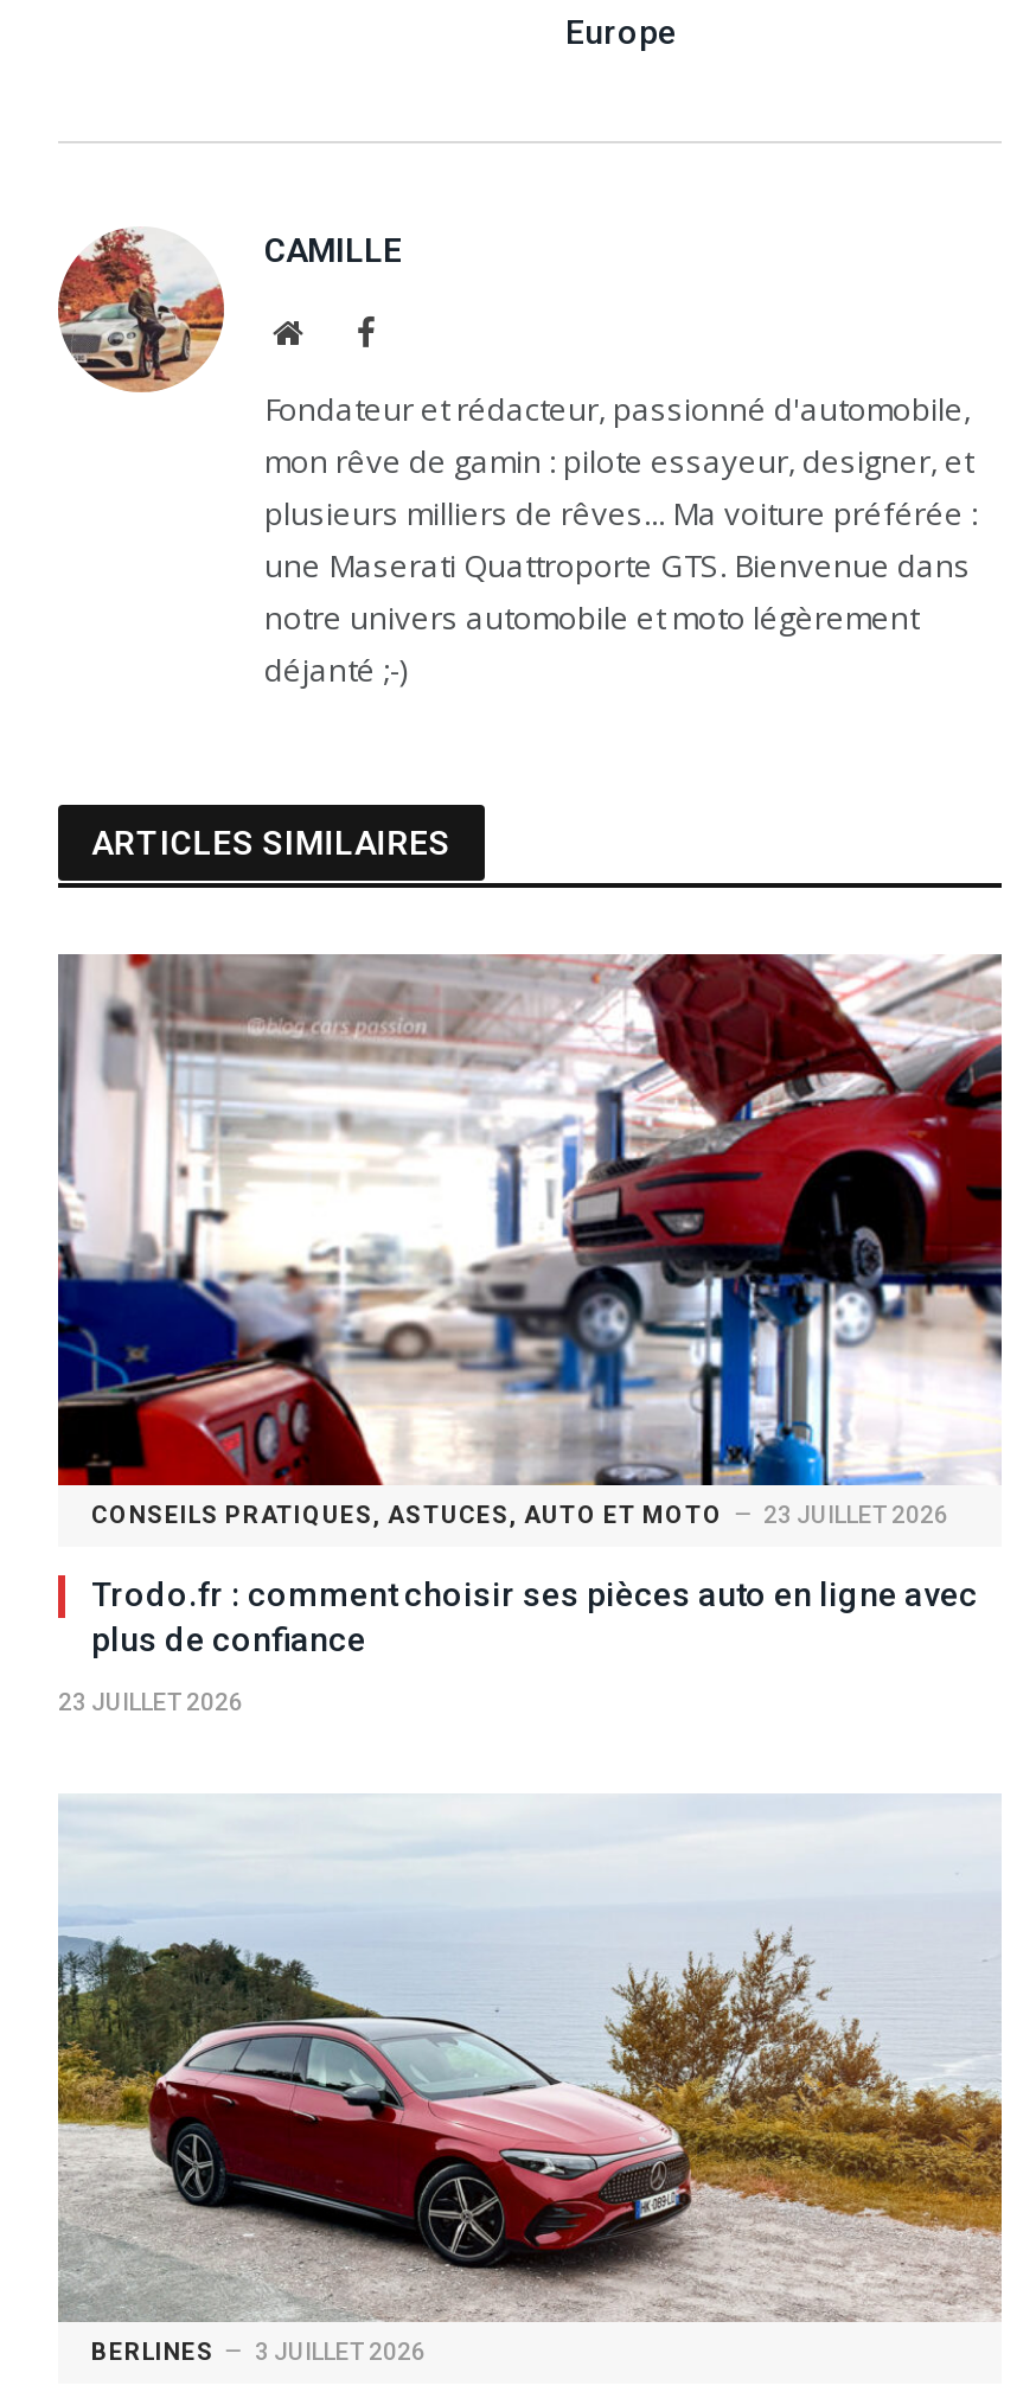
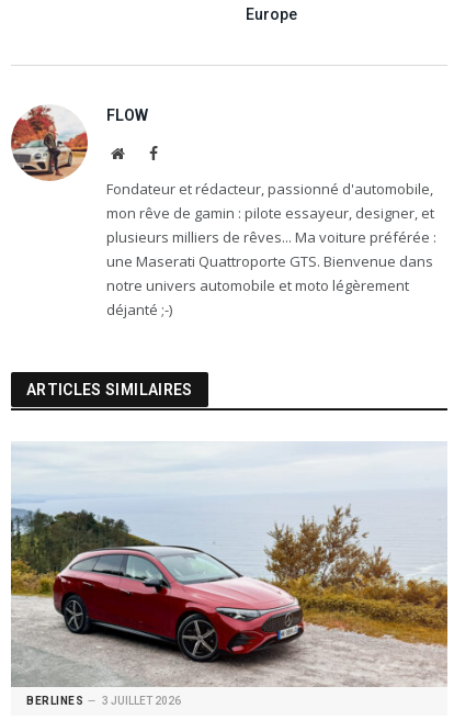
- CAMILLE
+ FLOW

- [image]
- CONSEILS PRATIQUES, ASTUCES, AUTO ET MOTO
- 23 JUILLET 2026
- Trodo.fr : comment choisir ses pièces auto en ligne avec
- plus de confiance
- 23 JUILLET 2026
